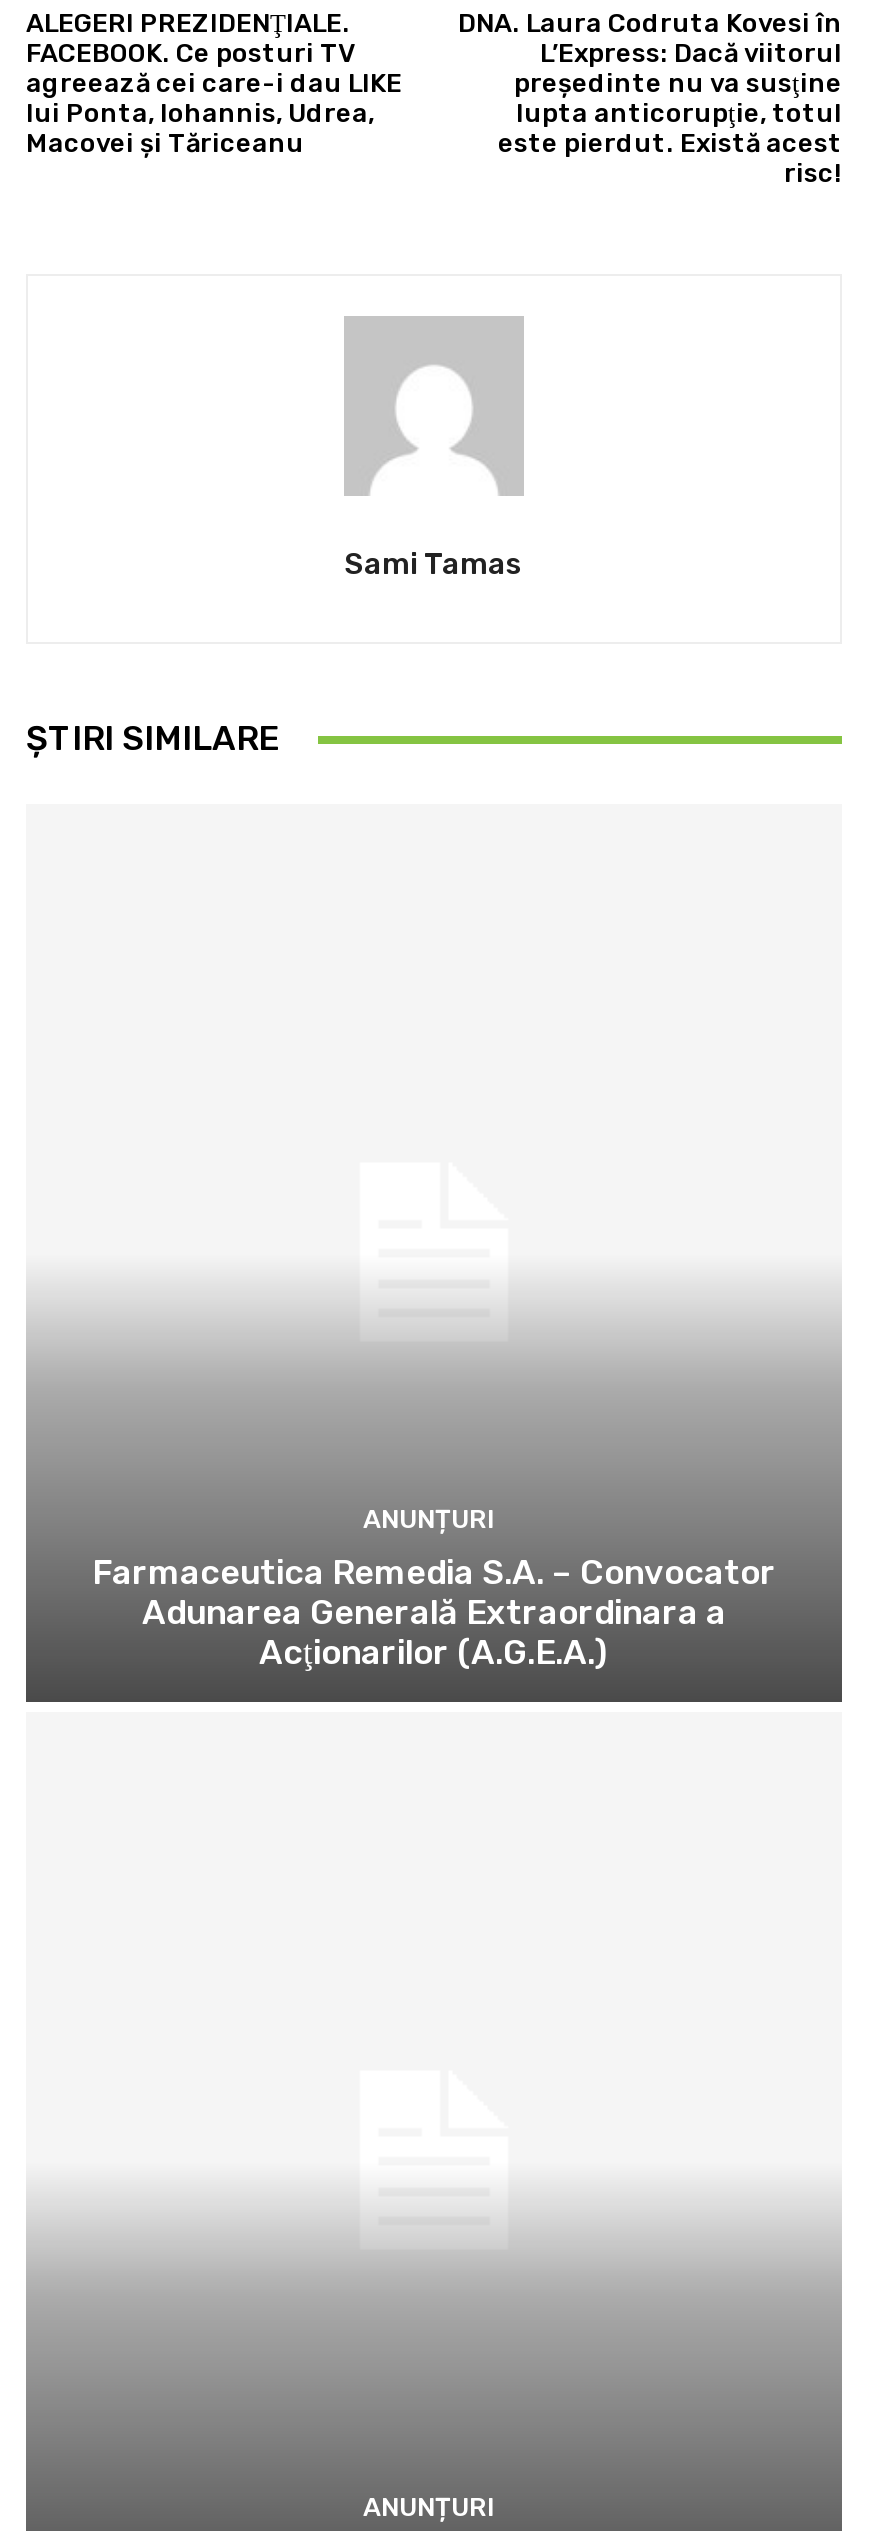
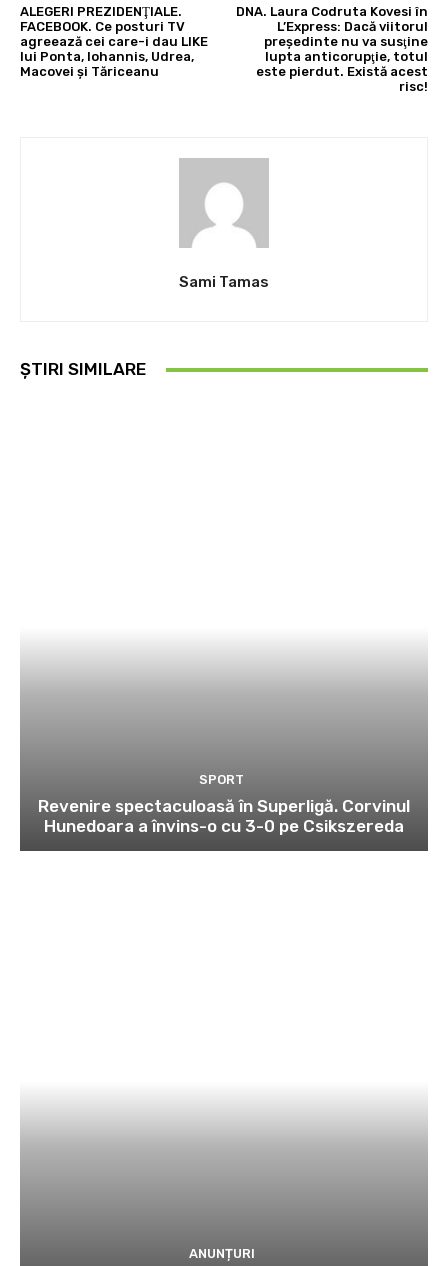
- ANUNȚURI
- Farmaceutica Remedia S.A. – Convocator
- Adunarea Generală Extraordinara a
- Acţionarilor (A.G.E.A.)
+ SPORT
+ Revenire spectaculoasă în Superligă. Corvinul
+ Hunedoara a învins-o cu 3-0 pe Csikszereda
